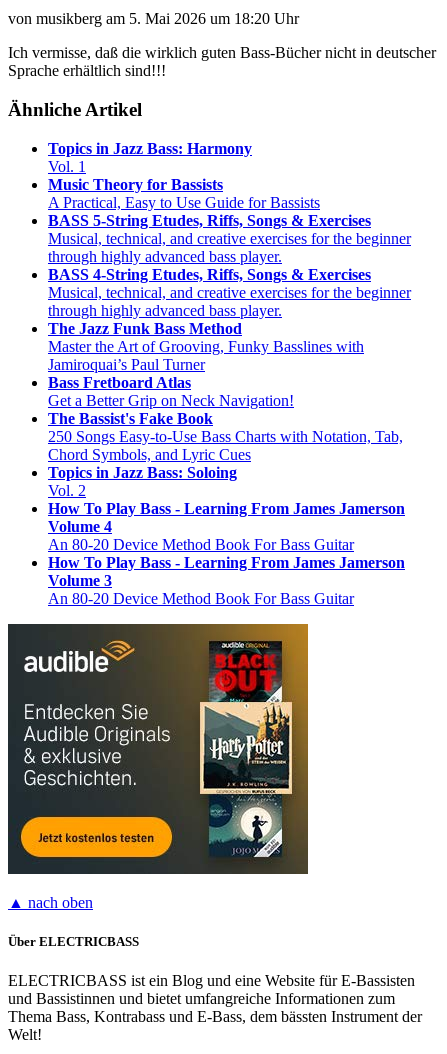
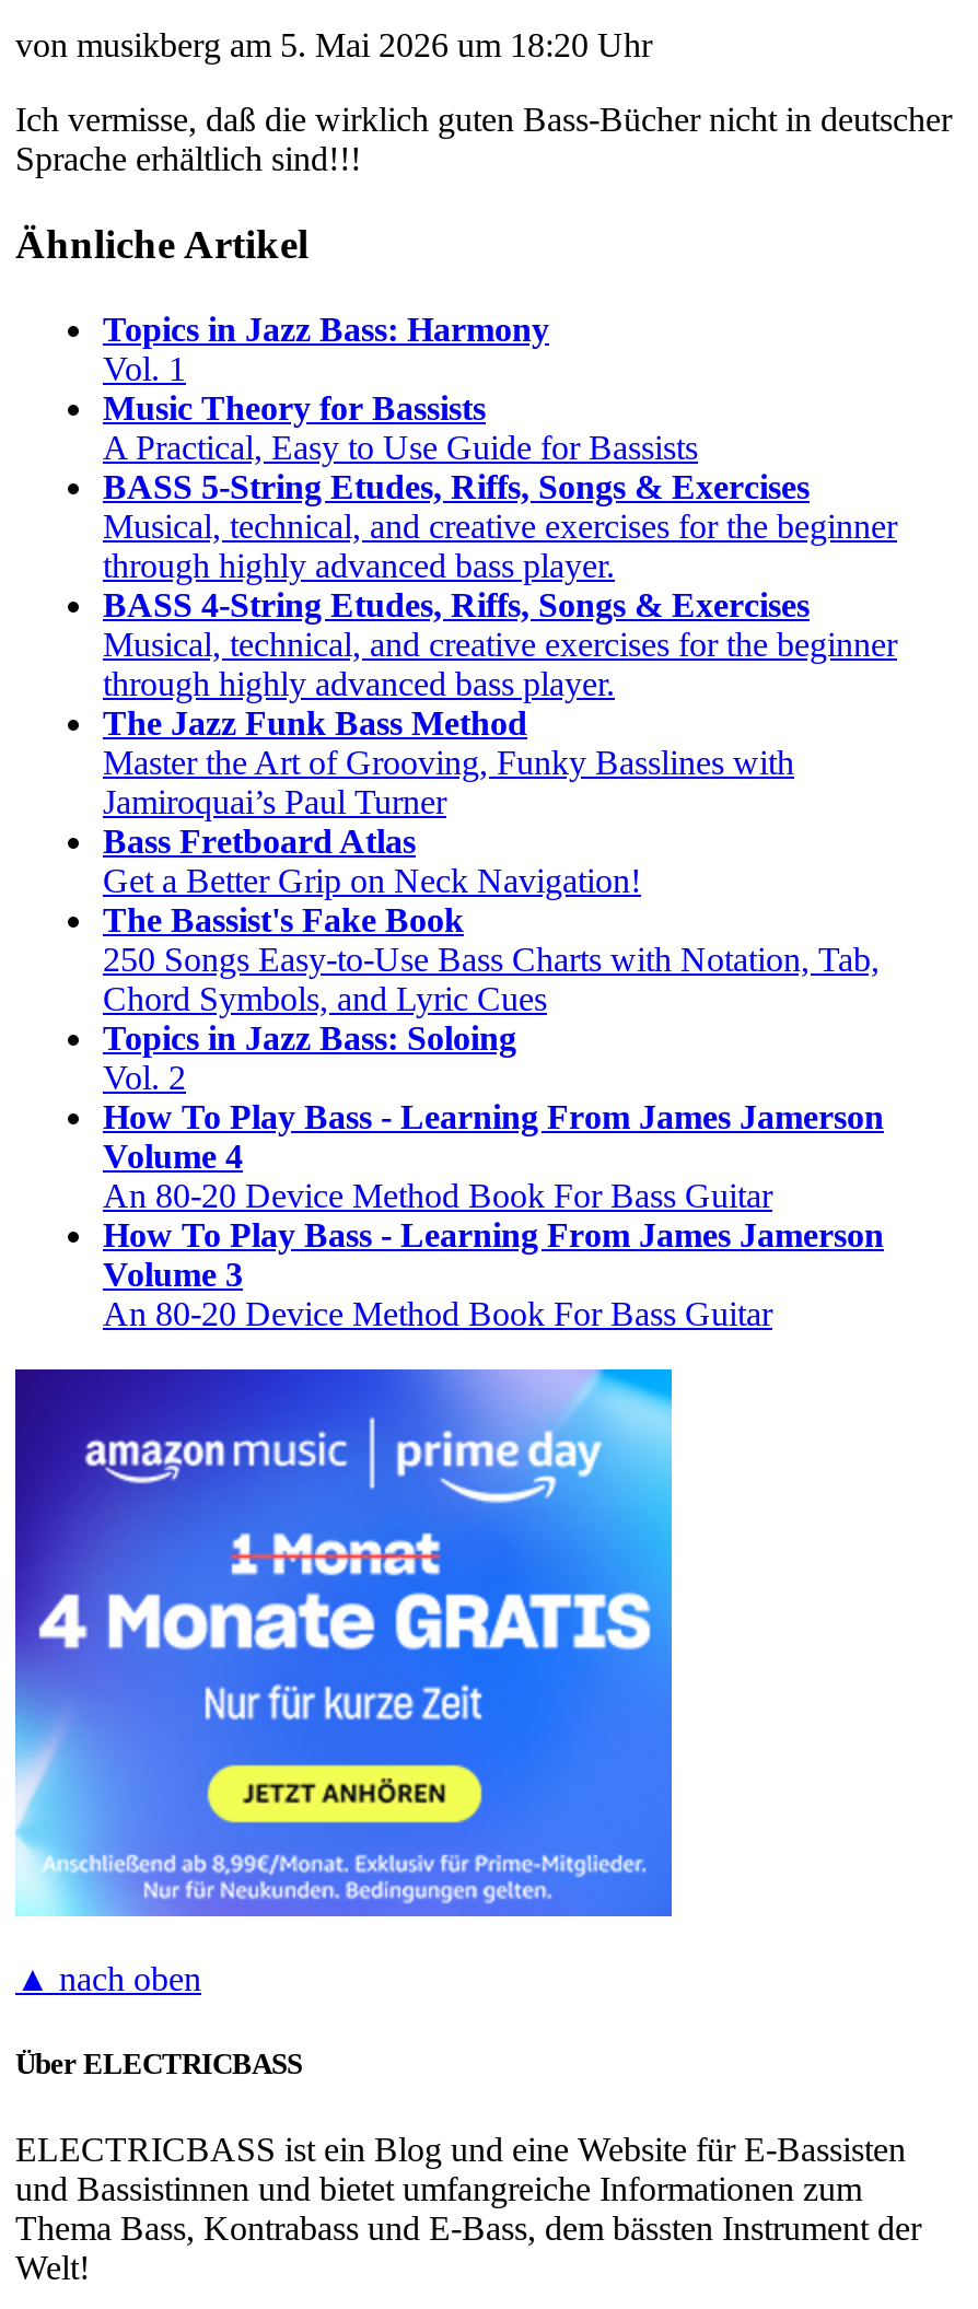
- [image]
+ [image]
